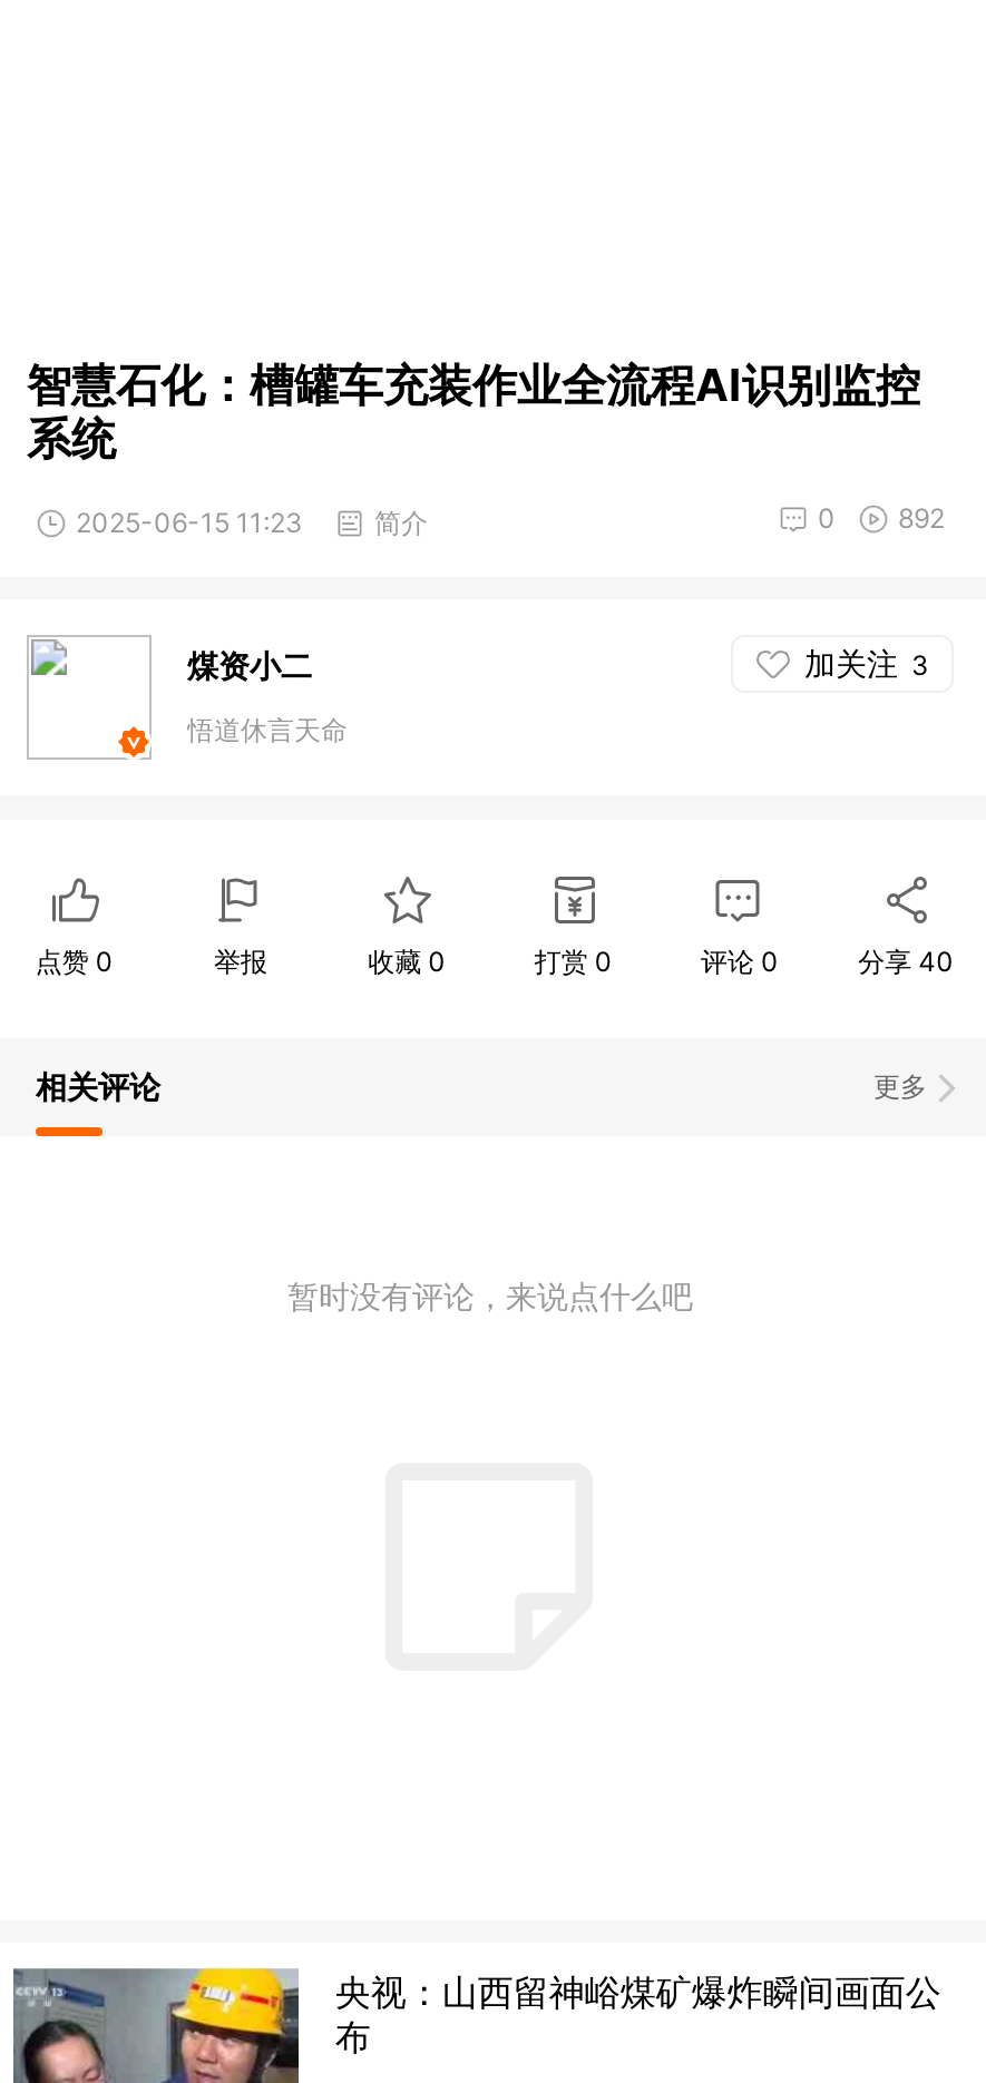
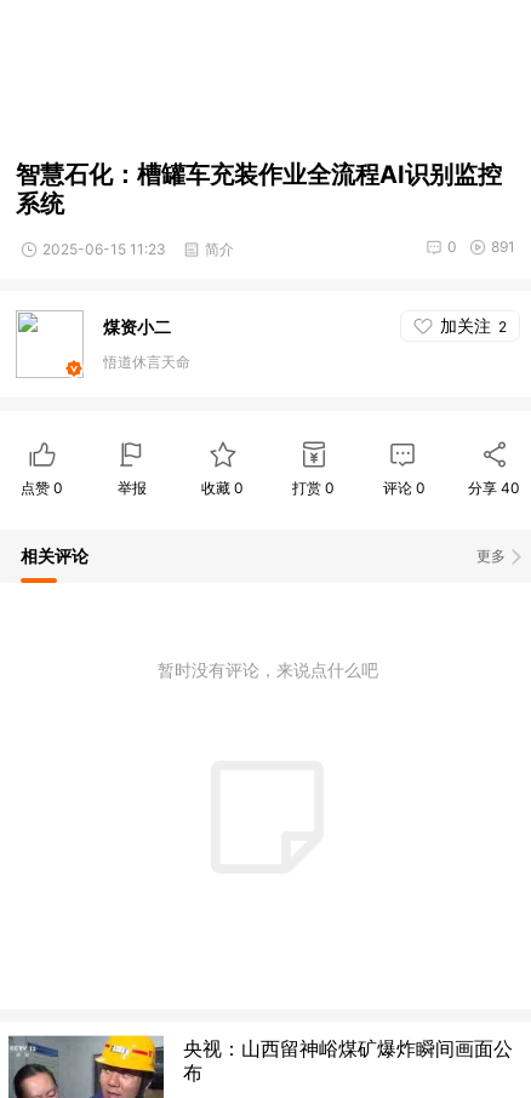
- 0 892
+ 0 891

- 加关注 3
+ 加关注 2
